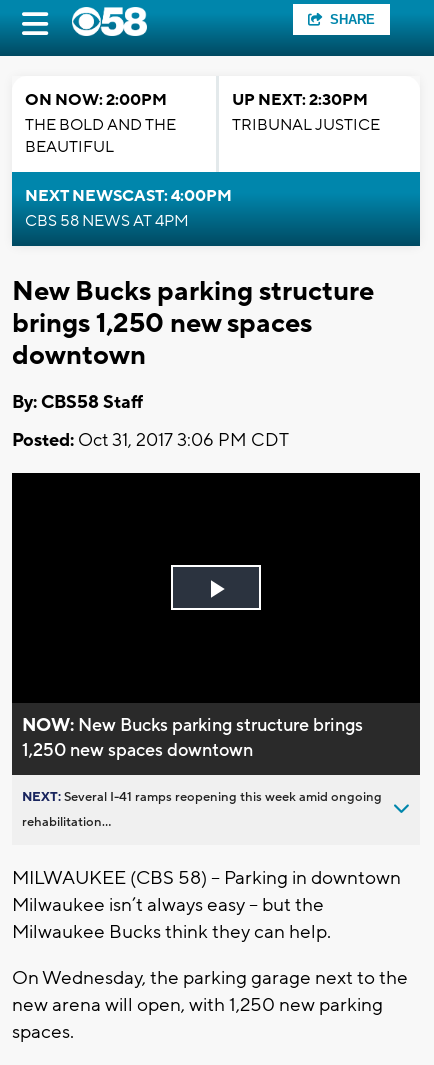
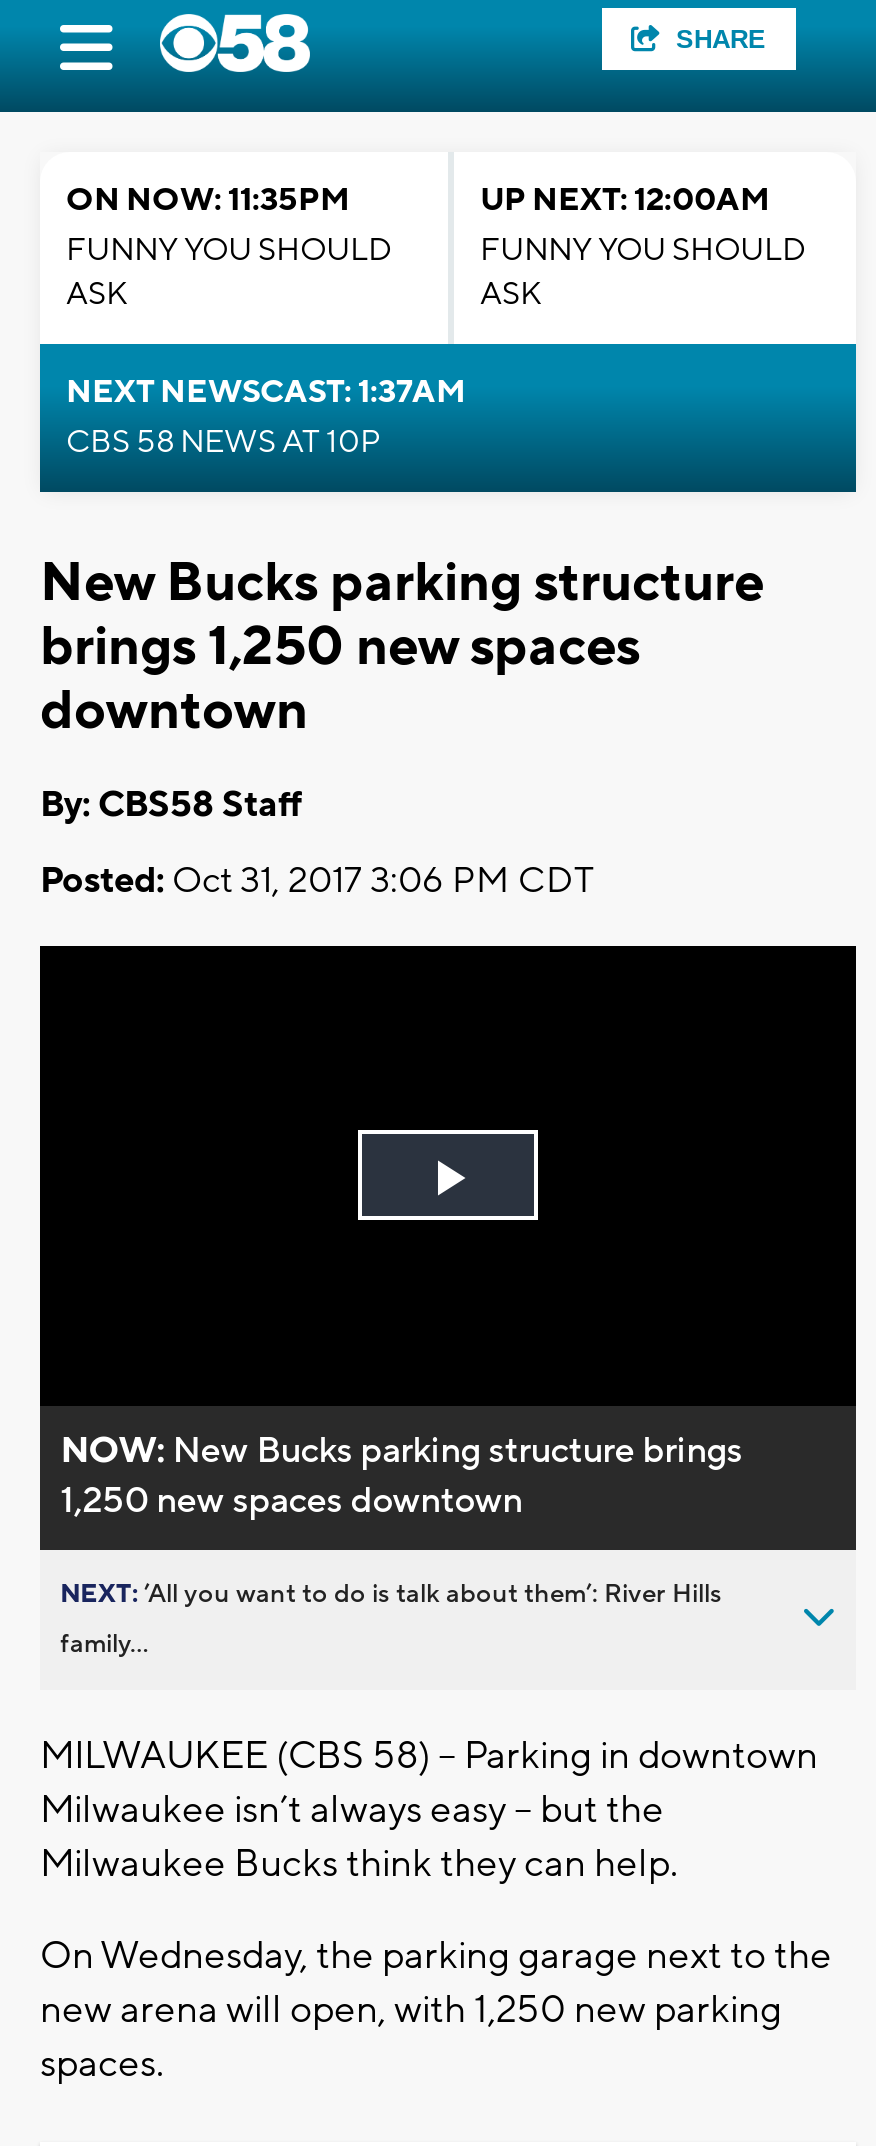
- ON NOW: 2:00PM
- THE BOLD AND THE
- BEAUTIFUL
+ ON NOW: 11:35PM
+ FUNNY YOU SHOULD
+ ASK

- UP NEXT: 2:30PM
- TRIBUNAL JUSTICE
+ UP NEXT: 12:00AM
+ FUNNY YOU SHOULD
+ ASK

- NEXT NEWSCAST: 4:00PM
- CBS 58 NEWS AT 4PM
+ NEXT NEWSCAST: 1:37AM
+ CBS 58 NEWS AT 10P

- NEXT: Several I-41 ramps reopening this week amid ongoing
+ NEXT: ’All you want to do is talk about them’: River Hills

- rehabilitation...
+ family...
